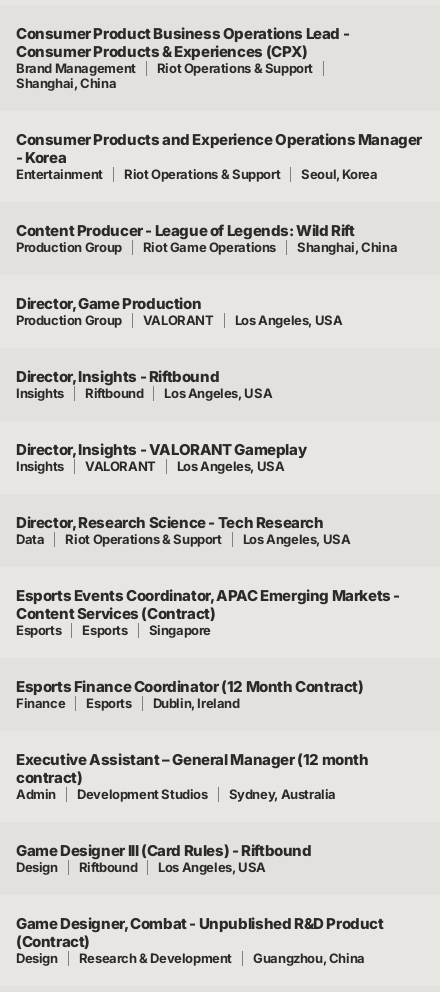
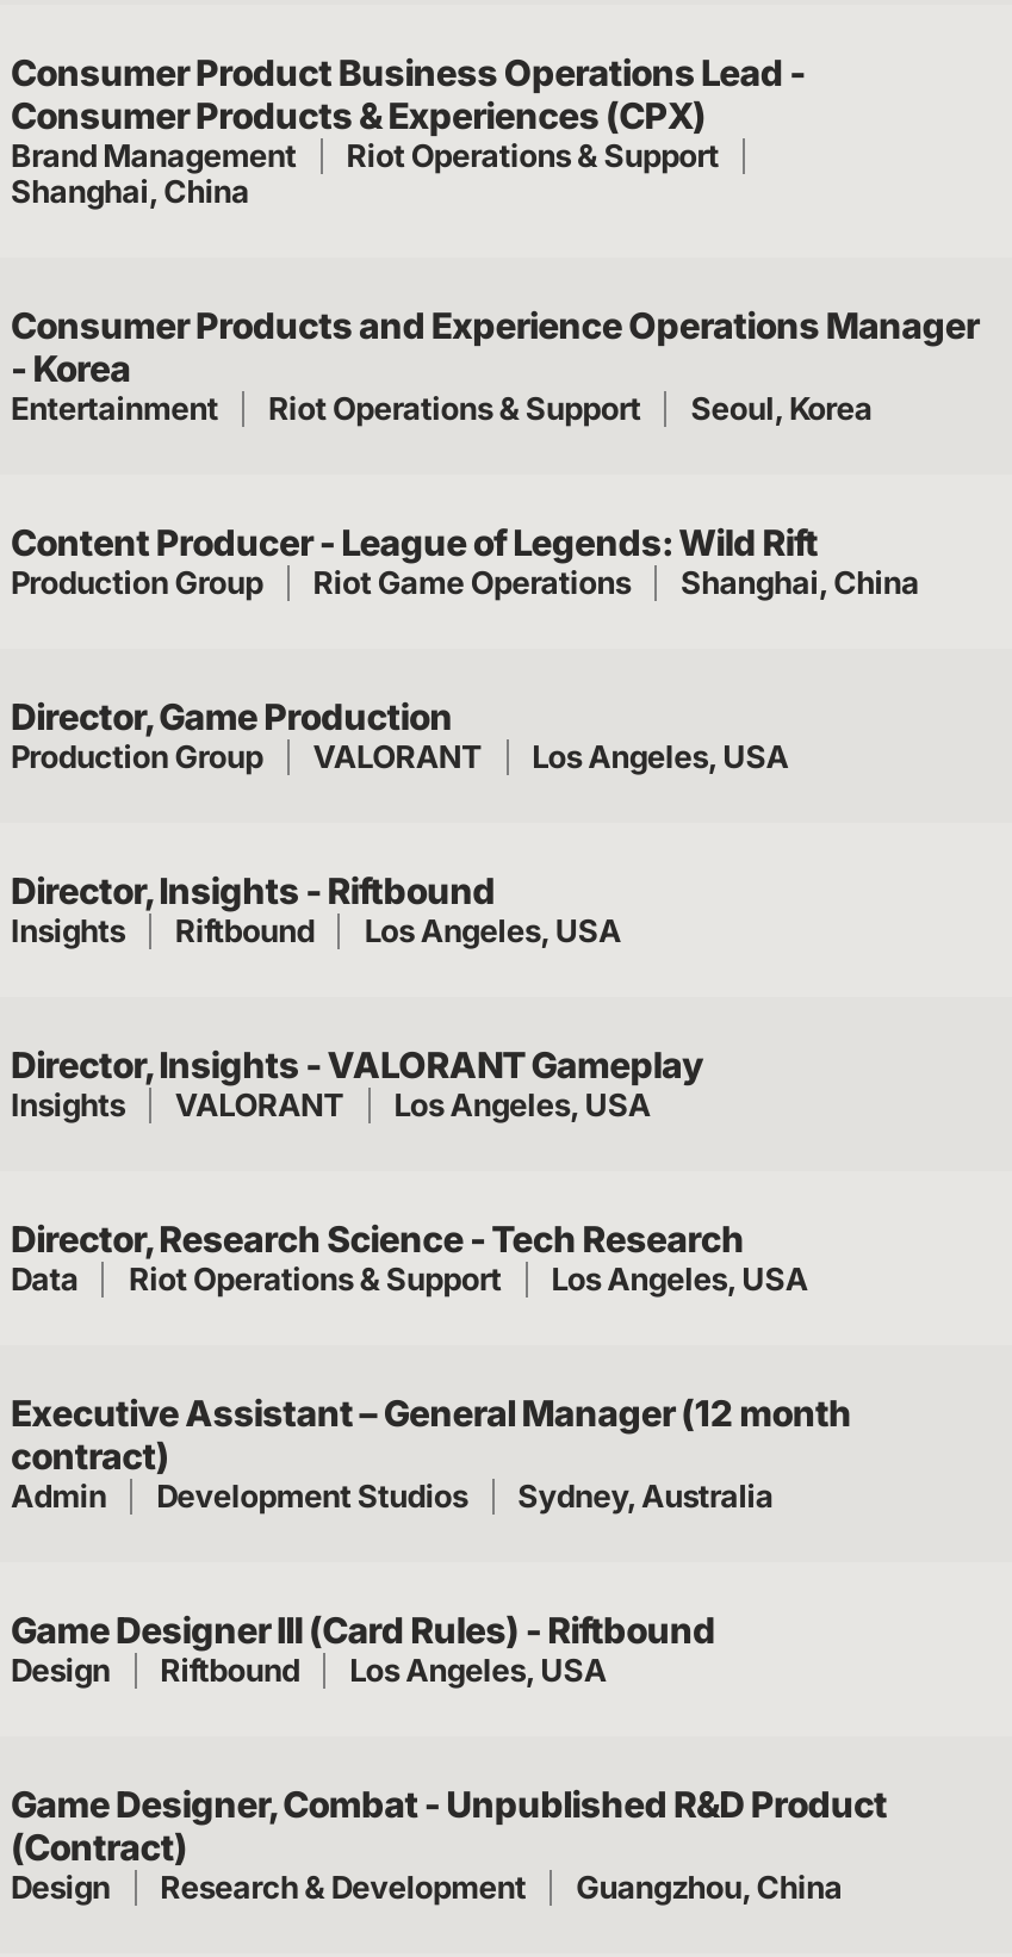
- Esports Events Coordinator, APAC Emerging Markets -
- Content Services (Contract)
- Esports
- Esports
- Singapore
- Esports Finance Coordinator (12 Month Contract)
- Finance
- Esports
- Dublin, Ireland
